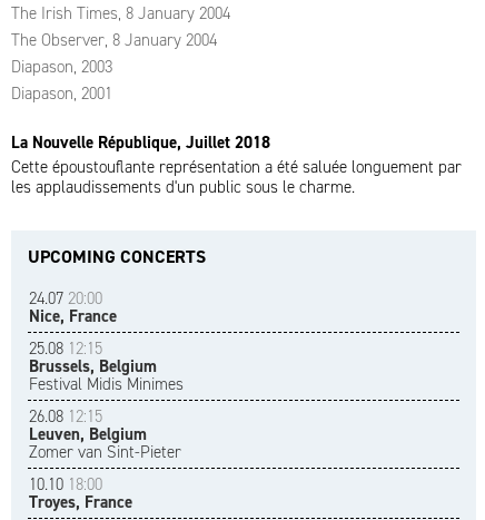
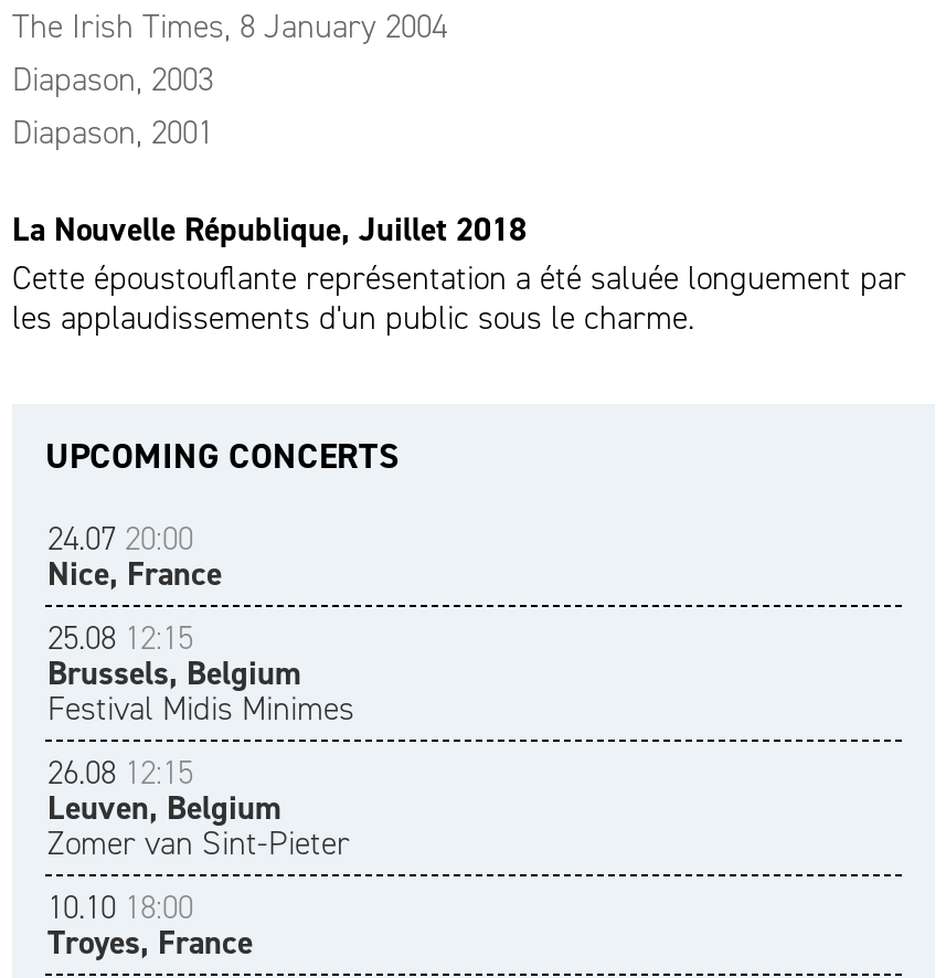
- The Observer, 8 January 2004
